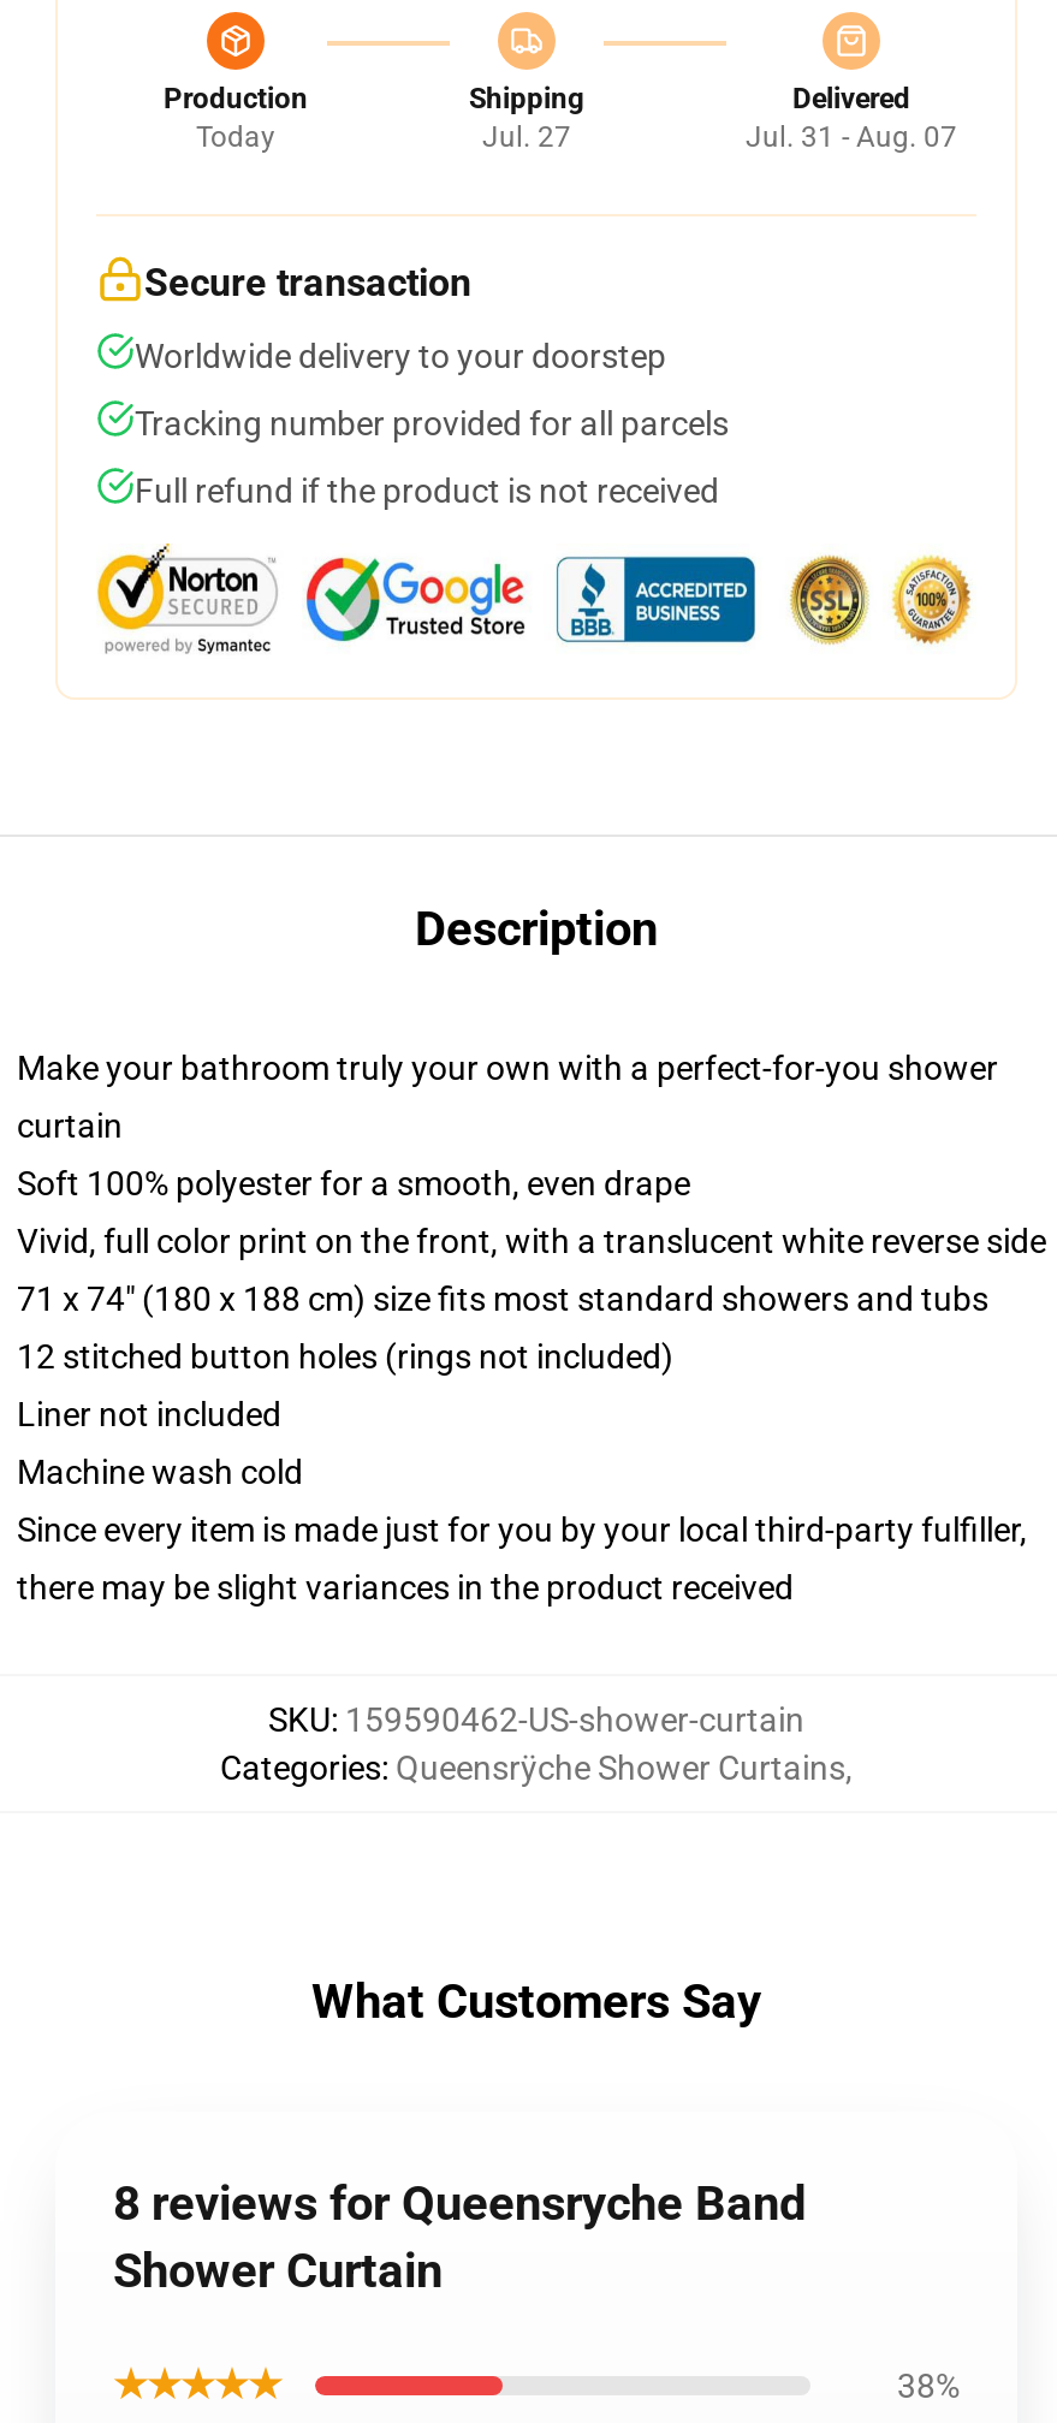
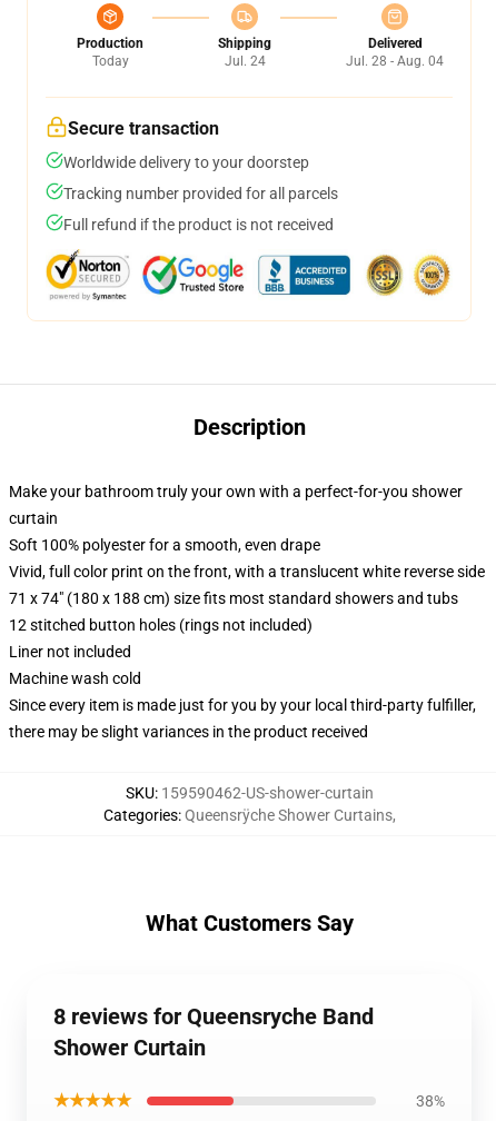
- Jul. 27
+ Jul. 24

- Jul. 31 - Aug. 07
+ Jul. 28 - Aug. 04
